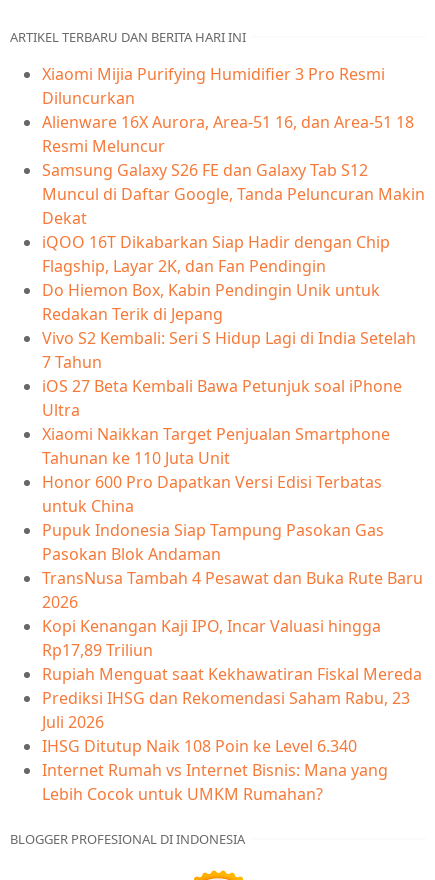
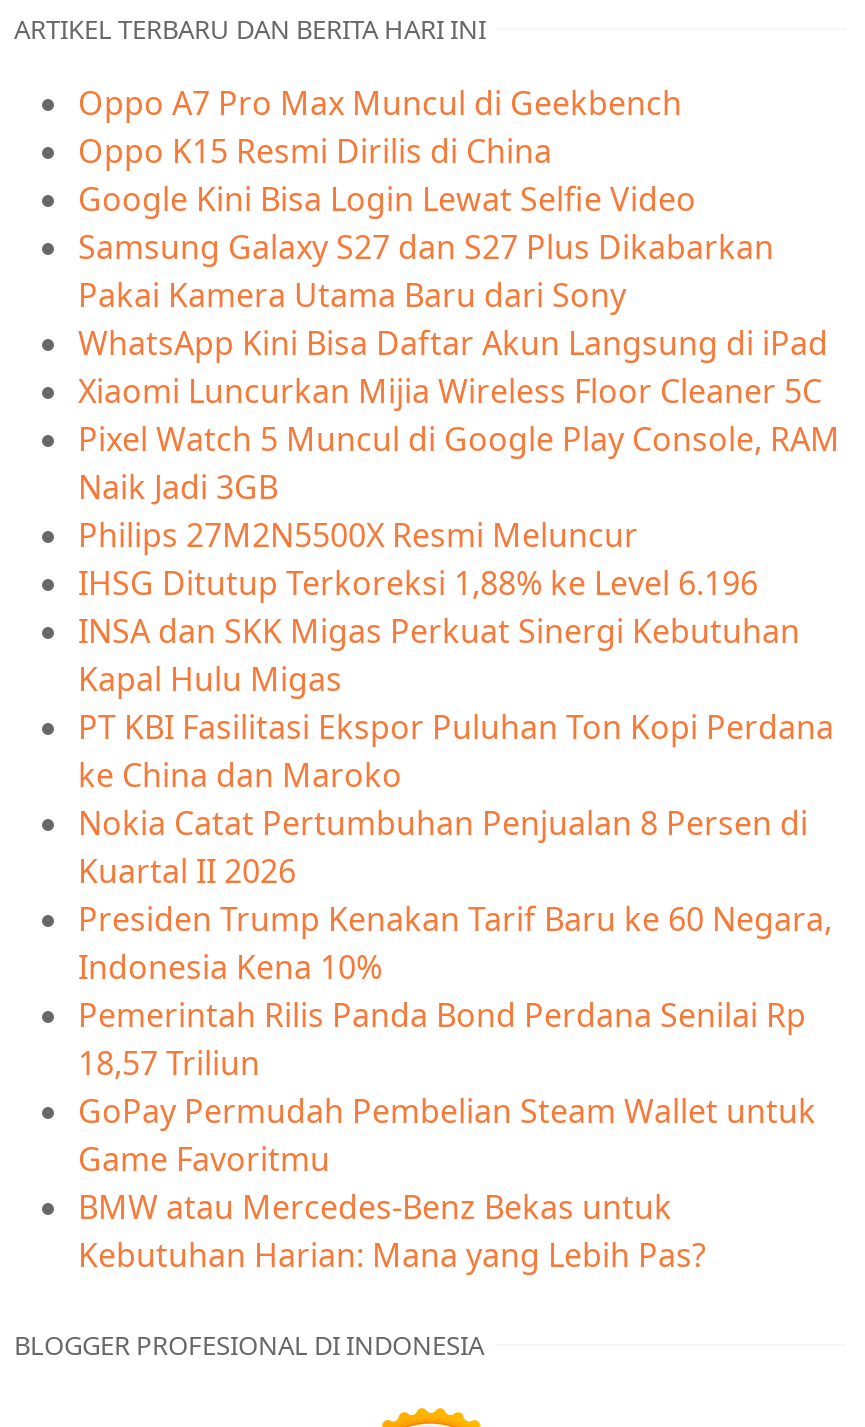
- Xiaomi Mijia Purifying Humidifier 3 Pro Resmi
- Diluncurkan
- Alienware 16X Aurora, Area-51 16, dan Area-51 18
- Resmi Meluncur
- Samsung Galaxy S26 FE dan Galaxy Tab S12
- Muncul di Daftar Google, Tanda Peluncuran Makin
- Dekat
- iQOO 16T Dikabarkan Siap Hadir dengan Chip
- Flagship, Layar 2K, dan Fan Pendingin
- Do Hiemon Box, Kabin Pendingin Unik untuk
- Redakan Terik di Jepang
- Vivo S2 Kembali: Seri S Hidup Lagi di India Setelah
- 7 Tahun
- iOS 27 Beta Kembali Bawa Petunjuk soal iPhone
- Ultra
- Xiaomi Naikkan Target Penjualan Smartphone
- Tahunan ke 110 Juta Unit
- Honor 600 Pro Dapatkan Versi Edisi Terbatas
- untuk China
- Pupuk Indonesia Siap Tampung Pasokan Gas
- Pasokan Blok Andaman
- TransNusa Tambah 4 Pesawat dan Buka Rute Baru
- 2026
- Kopi Kenangan Kaji IPO, Incar Valuasi hingga
- Rp17,89 Triliun
- Rupiah Menguat saat Kekhawatiran Fiskal Mereda
- Prediksi IHSG dan Rekomendasi Saham Rabu, 23
- Juli 2026
- IHSG Ditutup Naik 108 Poin ke Level 6.340
- Internet Rumah vs Internet Bisnis: Mana yang
- Lebih Cocok untuk UMKM Rumahan?
+ Oppo A7 Pro Max Muncul di Geekbench
+ Oppo K15 Resmi Dirilis di China
+ Google Kini Bisa Login Lewat Selfie Video
+ Samsung Galaxy S27 dan S27 Plus Dikabarkan
+ Pakai Kamera Utama Baru dari Sony
+ WhatsApp Kini Bisa Daftar Akun Langsung di iPad
+ Xiaomi Luncurkan Mijia Wireless Floor Cleaner 5C
+ Pixel Watch 5 Muncul di Google Play Console, RAM
+ Naik Jadi 3GB
+ Philips 27M2N5500X Resmi Meluncur
+ IHSG Ditutup Terkoreksi 1,88% ke Level 6.196
+ INSA dan SKK Migas Perkuat Sinergi Kebutuhan
+ Kapal Hulu Migas
+ PT KBI Fasilitasi Ekspor Puluhan Ton Kopi Perdana
+ ke China dan Maroko
+ Nokia Catat Pertumbuhan Penjualan 8 Persen di
+ Kuartal II 2026
+ Presiden Trump Kenakan Tarif Baru ke 60 Negara,
+ Indonesia Kena 10%
+ Pemerintah Rilis Panda Bond Perdana Senilai Rp
+ 18,57 Triliun
+ GoPay Permudah Pembelian Steam Wallet untuk
+ Game Favoritmu
+ BMW atau Mercedes-Benz Bekas untuk
+ Kebutuhan Harian: Mana yang Lebih Pas?
